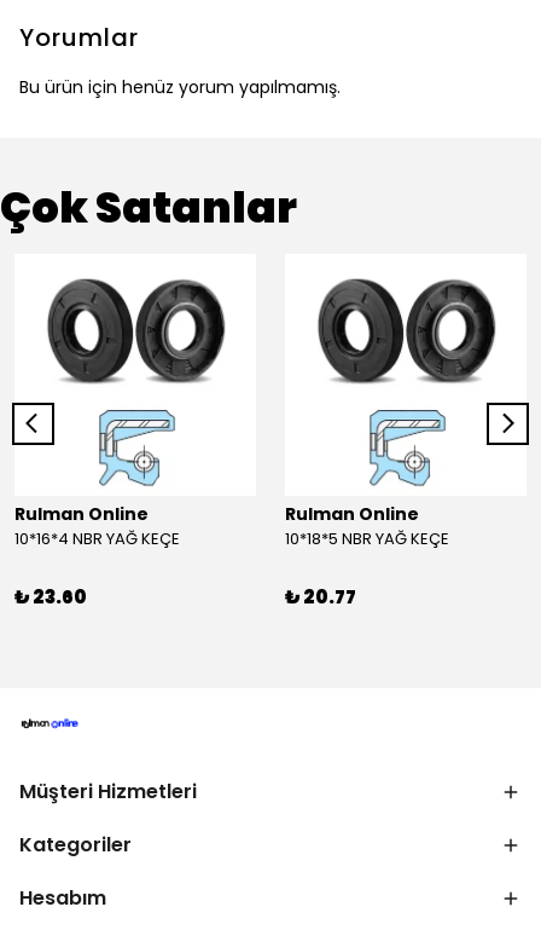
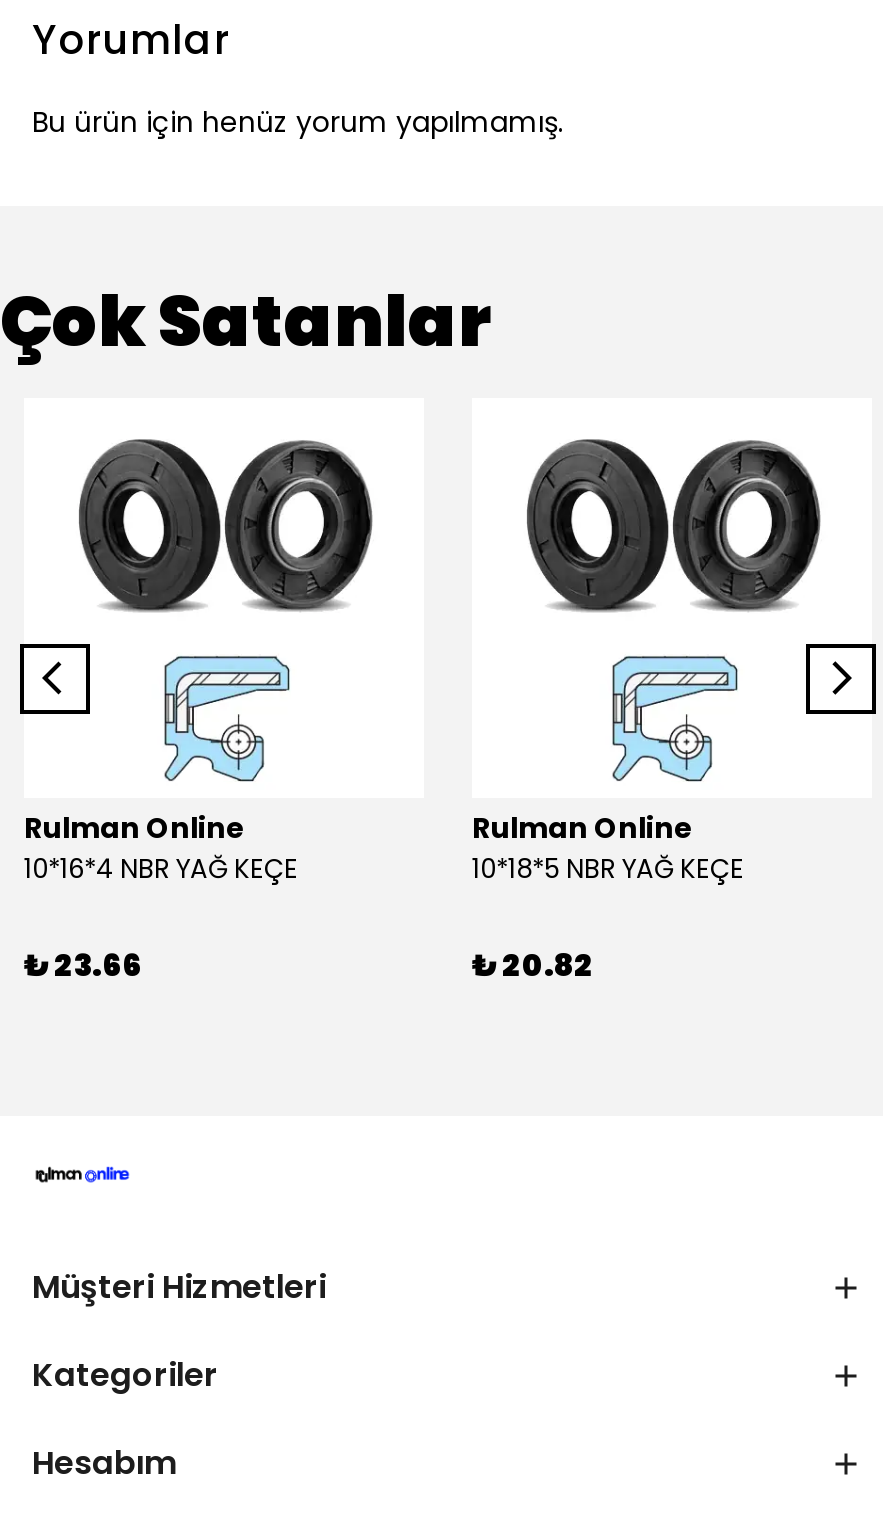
- ₺ 23.60
+ ₺ 23.66

- ₺ 20.77
+ ₺ 20.82
